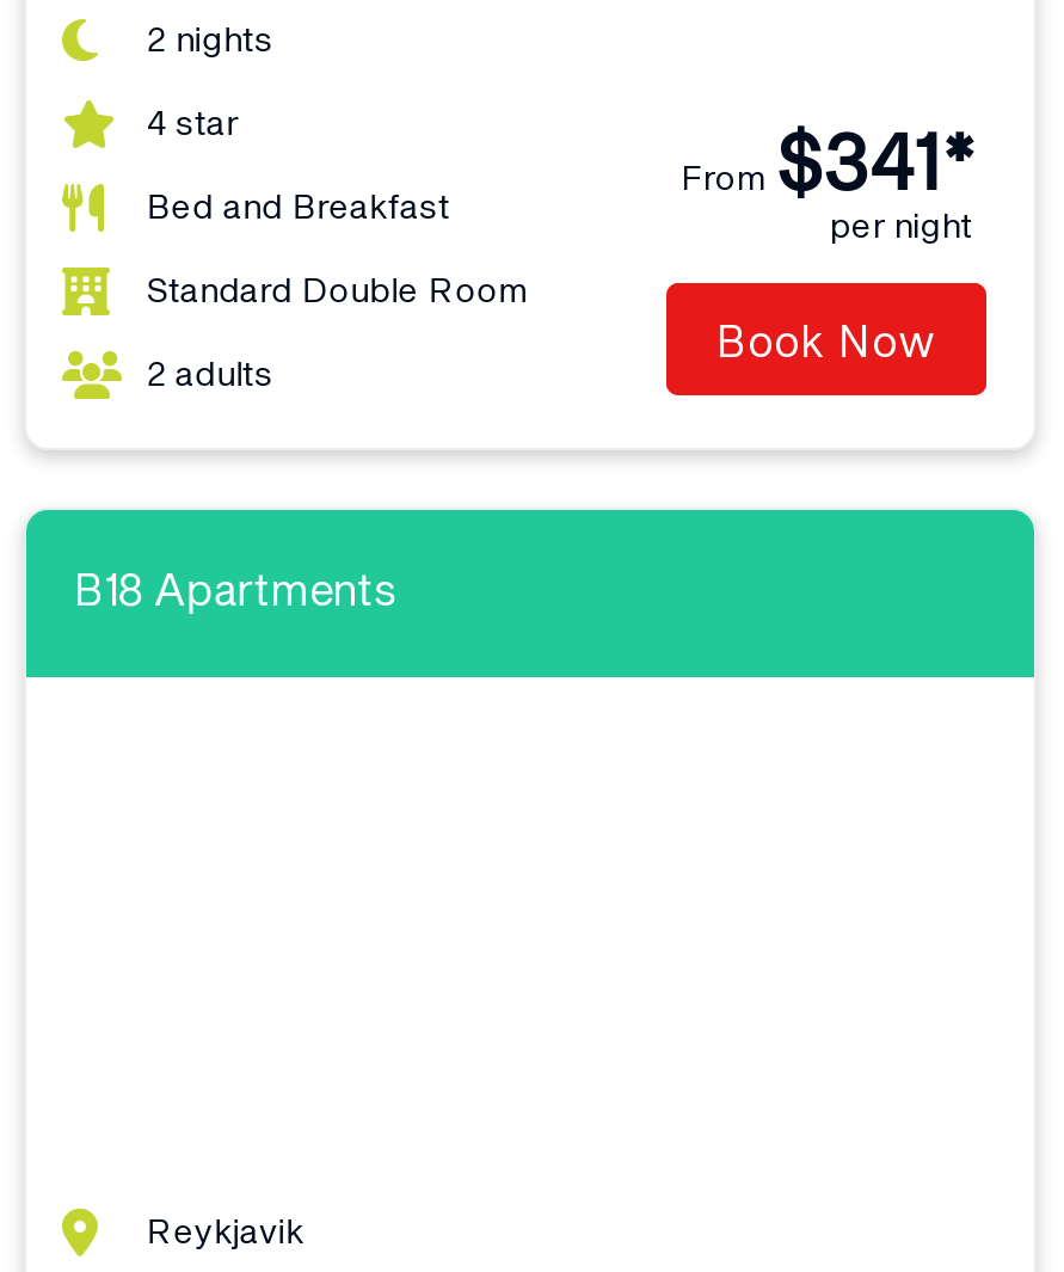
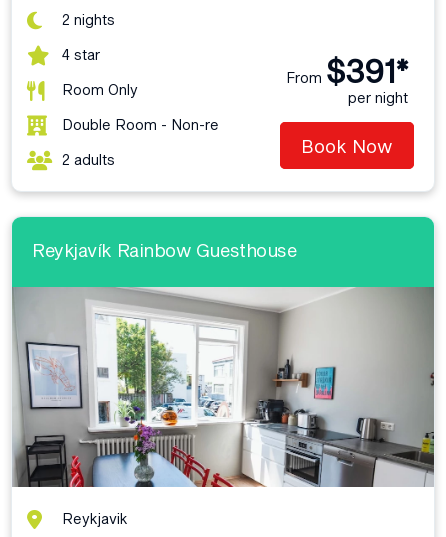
- From$341*
+ From$391*

- Bed and Breakfast
+ Room Only

- Standard Double Room
+ Double Room - Non-re

+ [image]

- B18 Apartments
+ Reykjavík Rainbow Guesthouse
